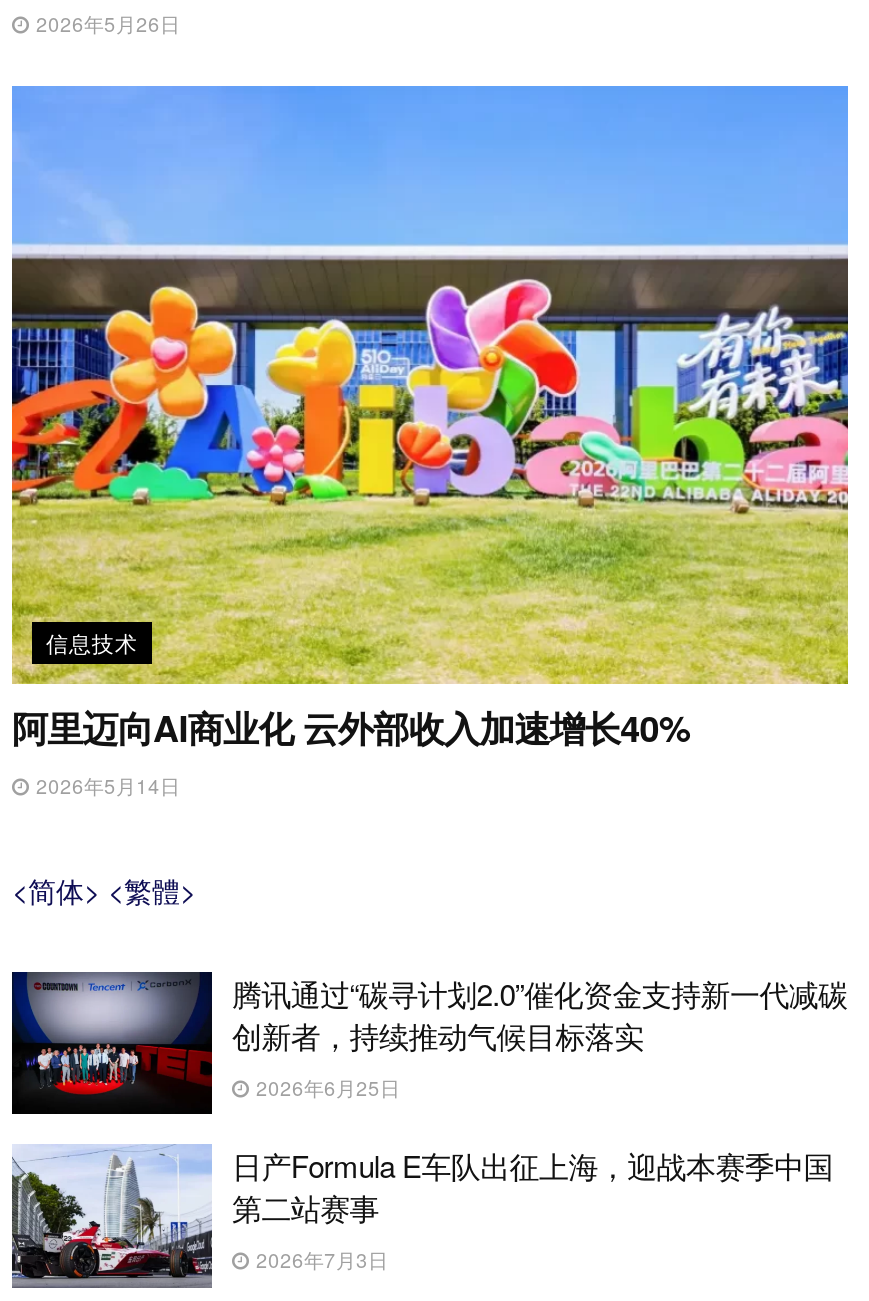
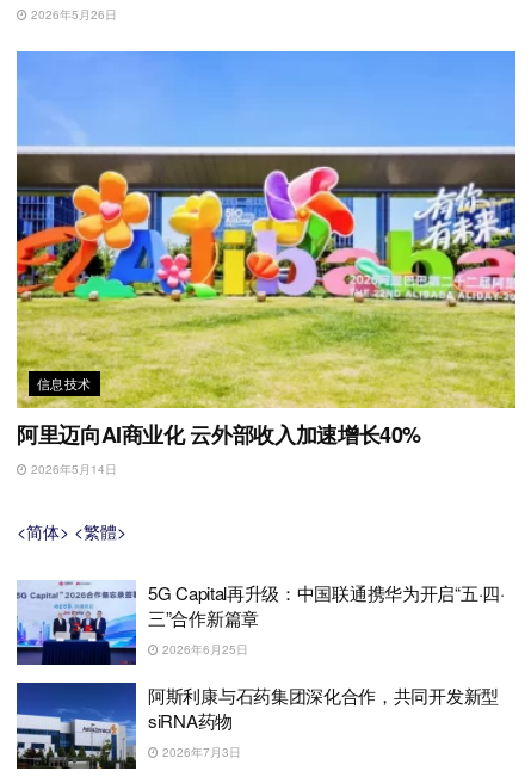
- [image]
- 腾讯通过“碳寻计划2.0”催化资金支持新一代减碳
- 创新者，持续推动气候目标落实
+ [image]
+ 5G Capital再升级：中国联通携华为开启“五·四·
+ 三”合作新篇章

- [image]
- 日产Formula E车队出征上海，迎战本赛季中国
- 第二站赛事
+ [image]
+ 阿斯利康与石药集团深化合作，共同开发新型
+ siRNA药物
